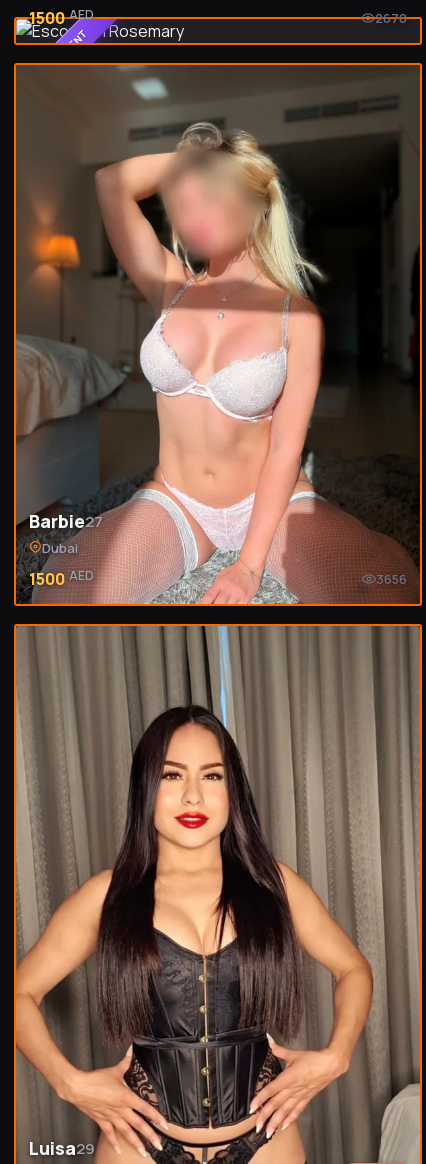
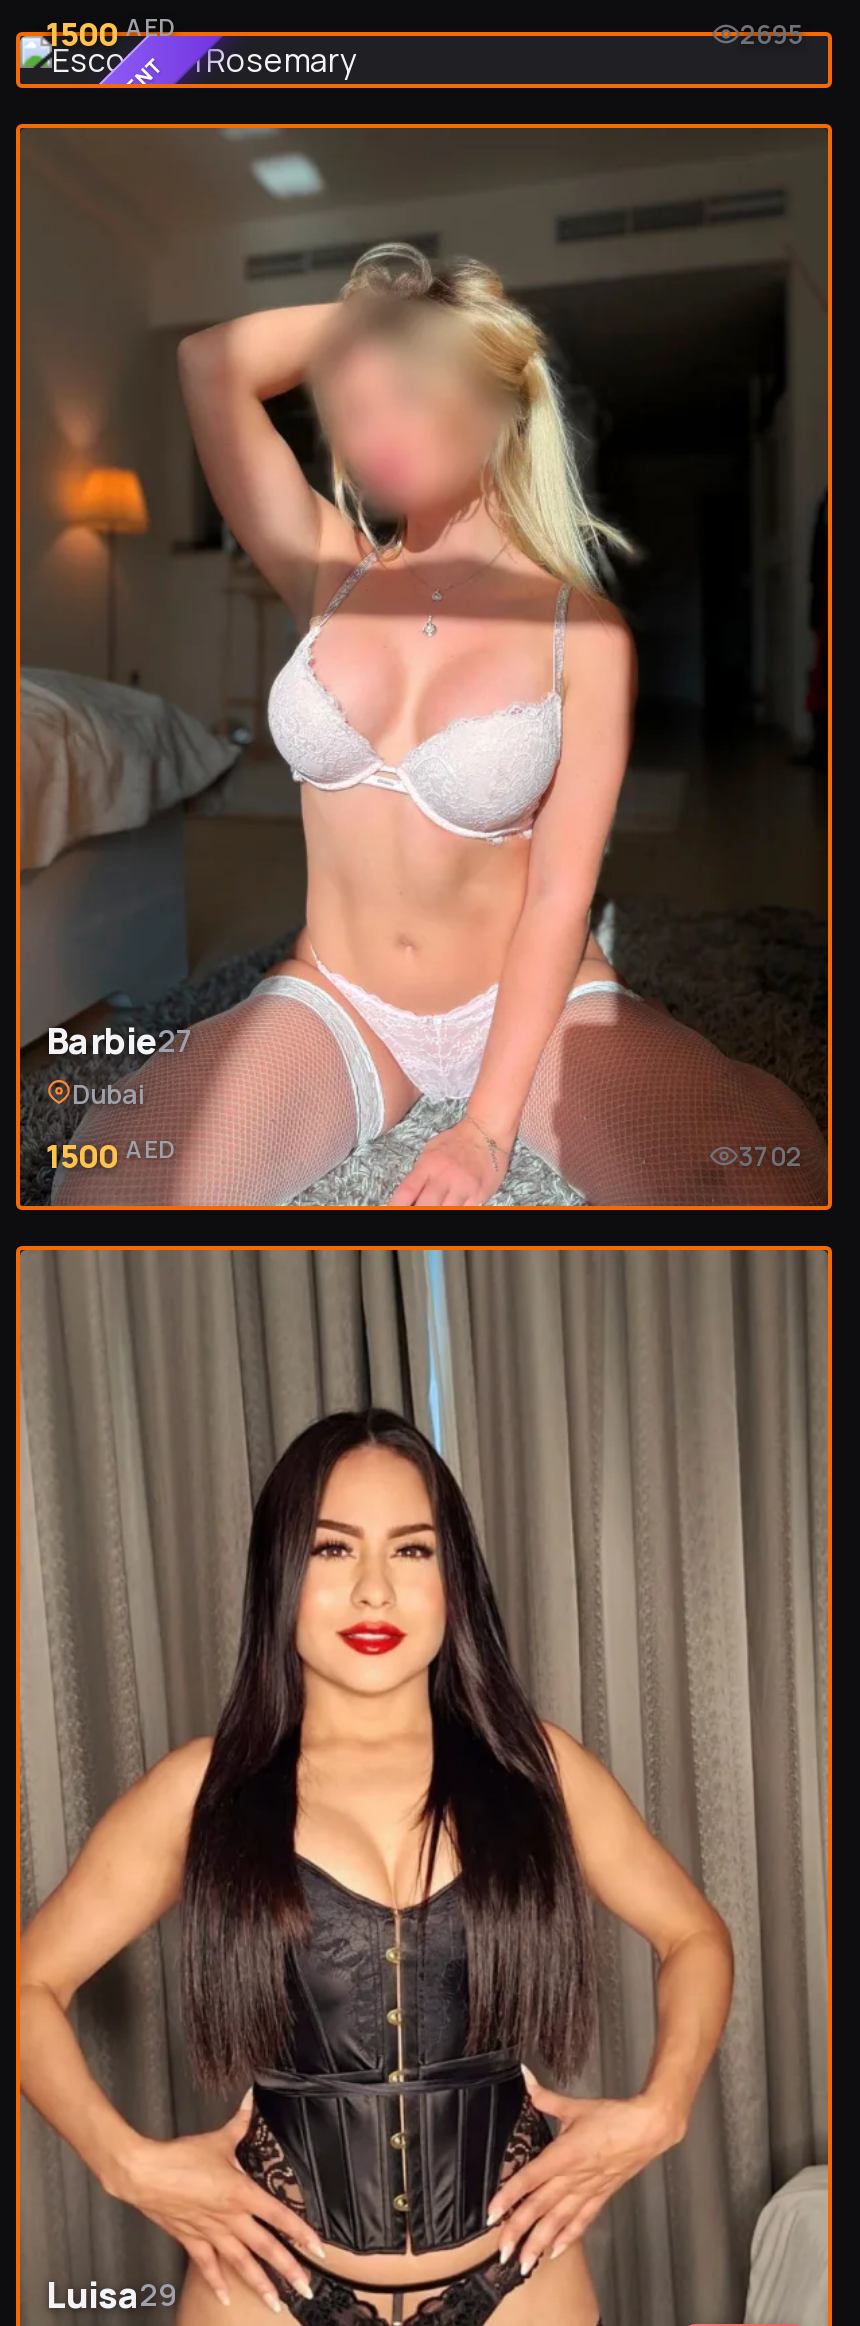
- 2670
+ 2695

- 3656
+ 3702
